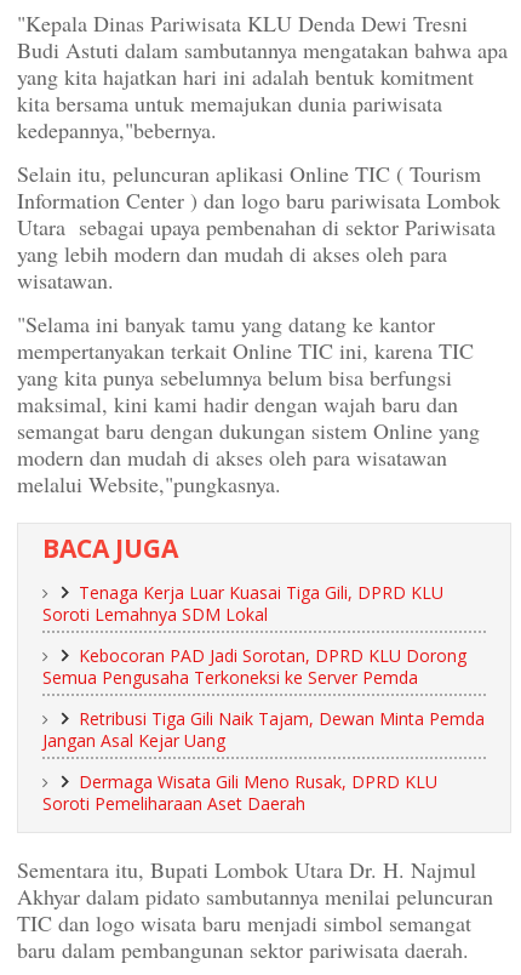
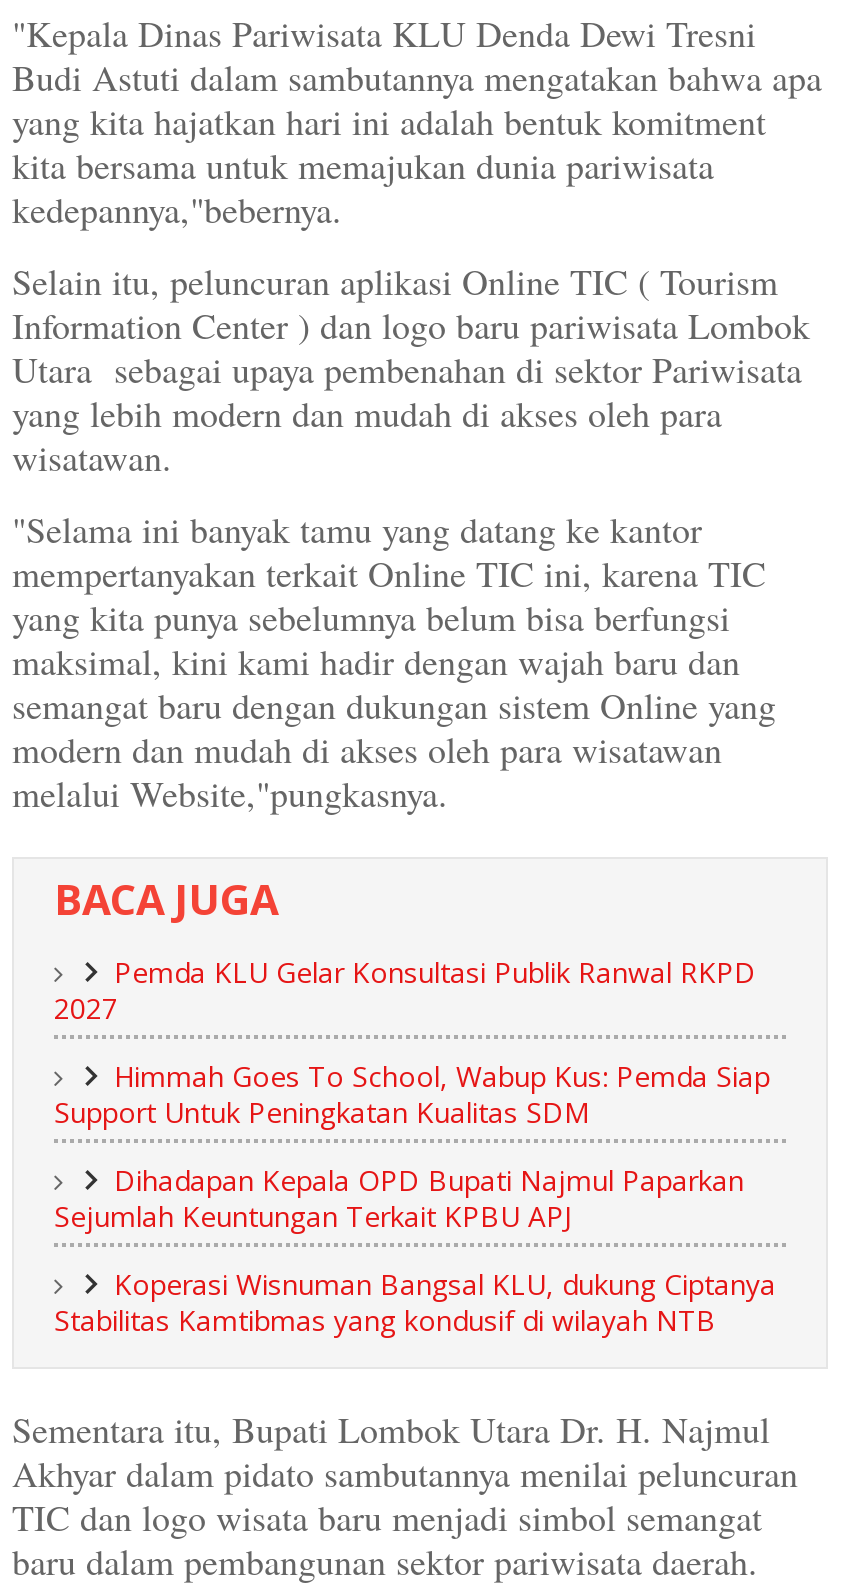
- Tenaga Kerja Luar Kuasai Tiga Gili, DPRD KLU
- Soroti Lemahnya SDM Lokal
+ Pemda KLU Gelar Konsultasi Publik Ranwal RKPD
+ 2027

- Kebocoran PAD Jadi Sorotan, DPRD KLU Dorong
- Semua Pengusaha Terkoneksi ke Server Pemda
+ Himmah Goes To School, Wabup Kus: Pemda Siap
+ Support Untuk Peningkatan Kualitas SDM

- Retribusi Tiga Gili Naik Tajam, Dewan Minta Pemda
- Jangan Asal Kejar Uang
+ Dihadapan Kepala OPD Bupati Najmul Paparkan
+ Sejumlah Keuntungan Terkait KPBU APJ

- Dermaga Wisata Gili Meno Rusak, DPRD KLU
- Soroti Pemeliharaan Aset Daerah
+ Koperasi Wisnuman Bangsal KLU, dukung Ciptanya
+ Stabilitas Kamtibmas yang kondusif di wilayah NTB
